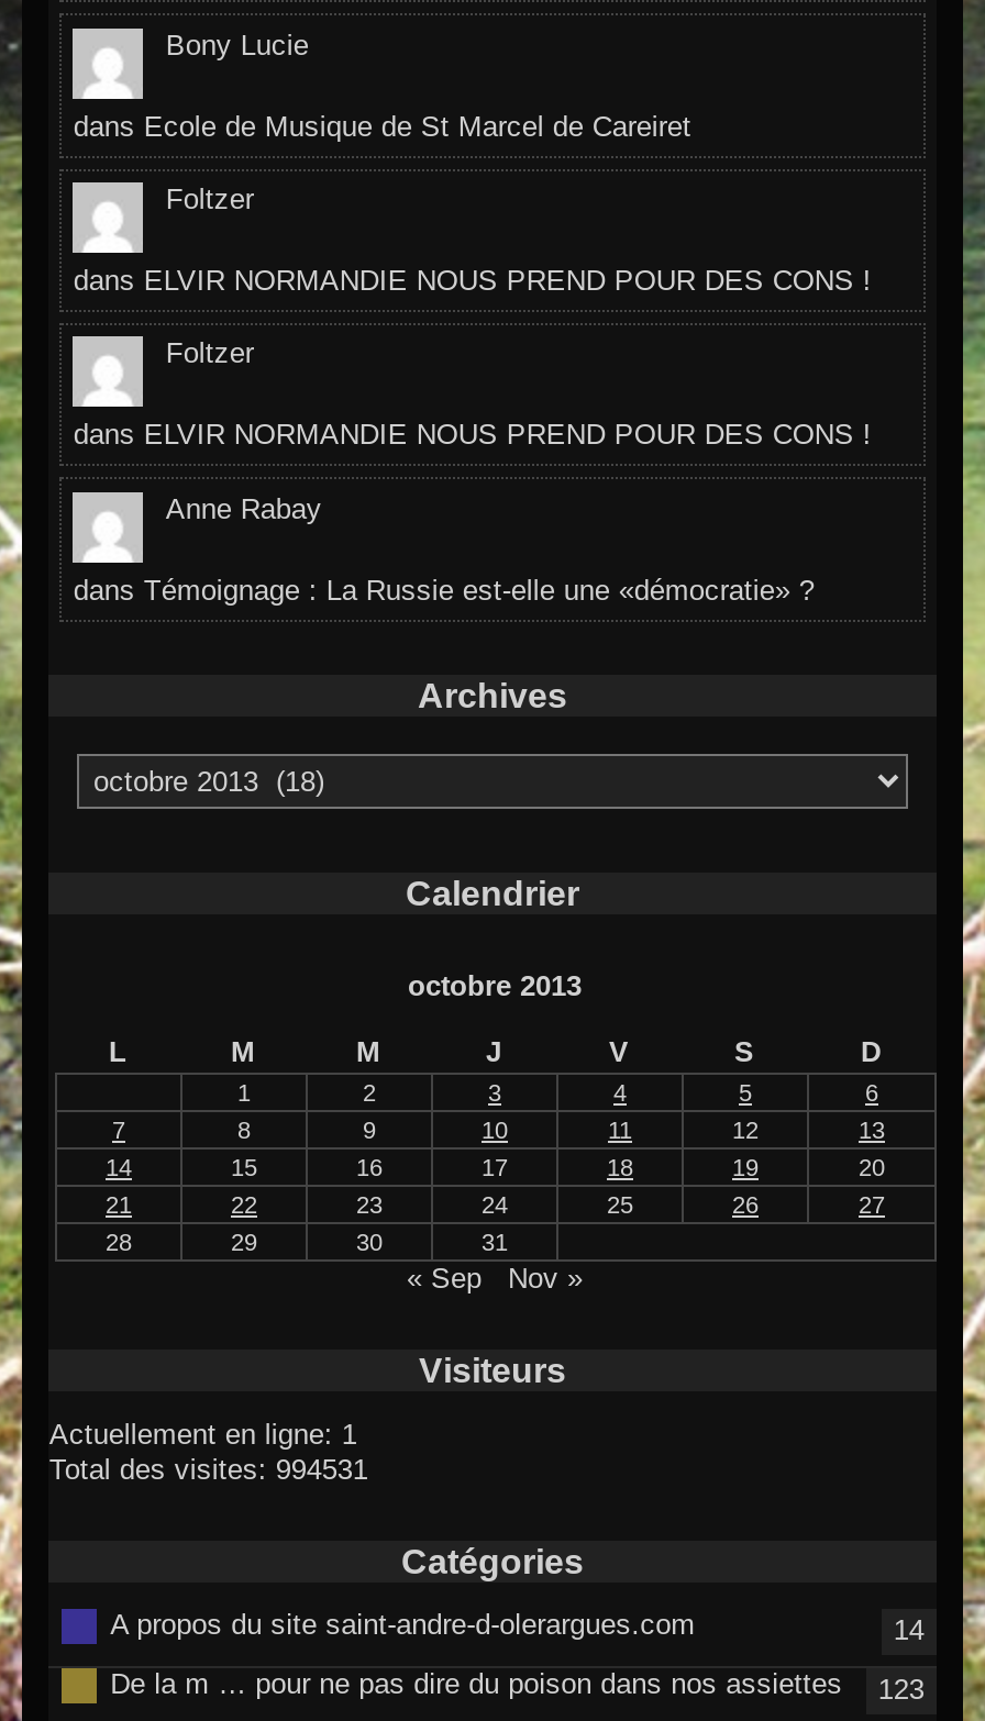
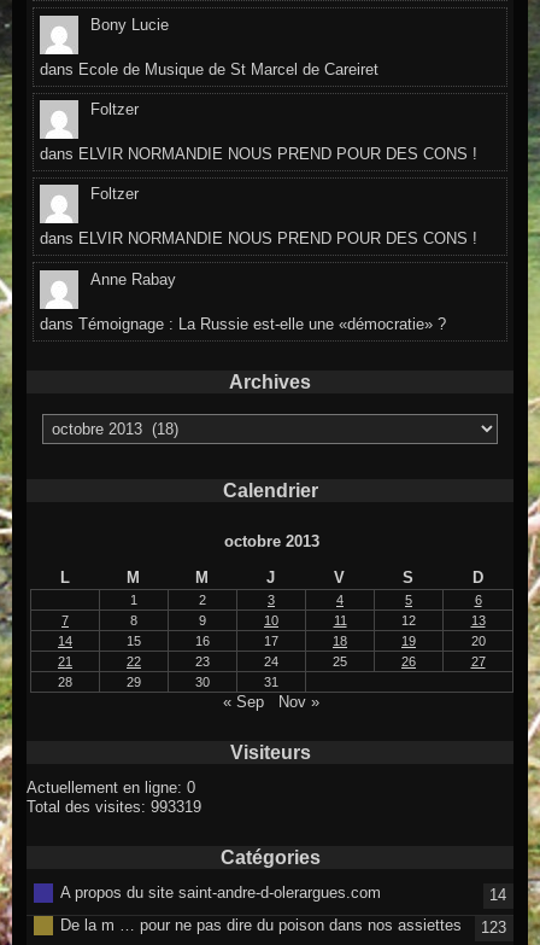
- Actuellement en ligne: 1
+ Actuellement en ligne: 0

- Total des visites: 994531
+ Total des visites: 993319
